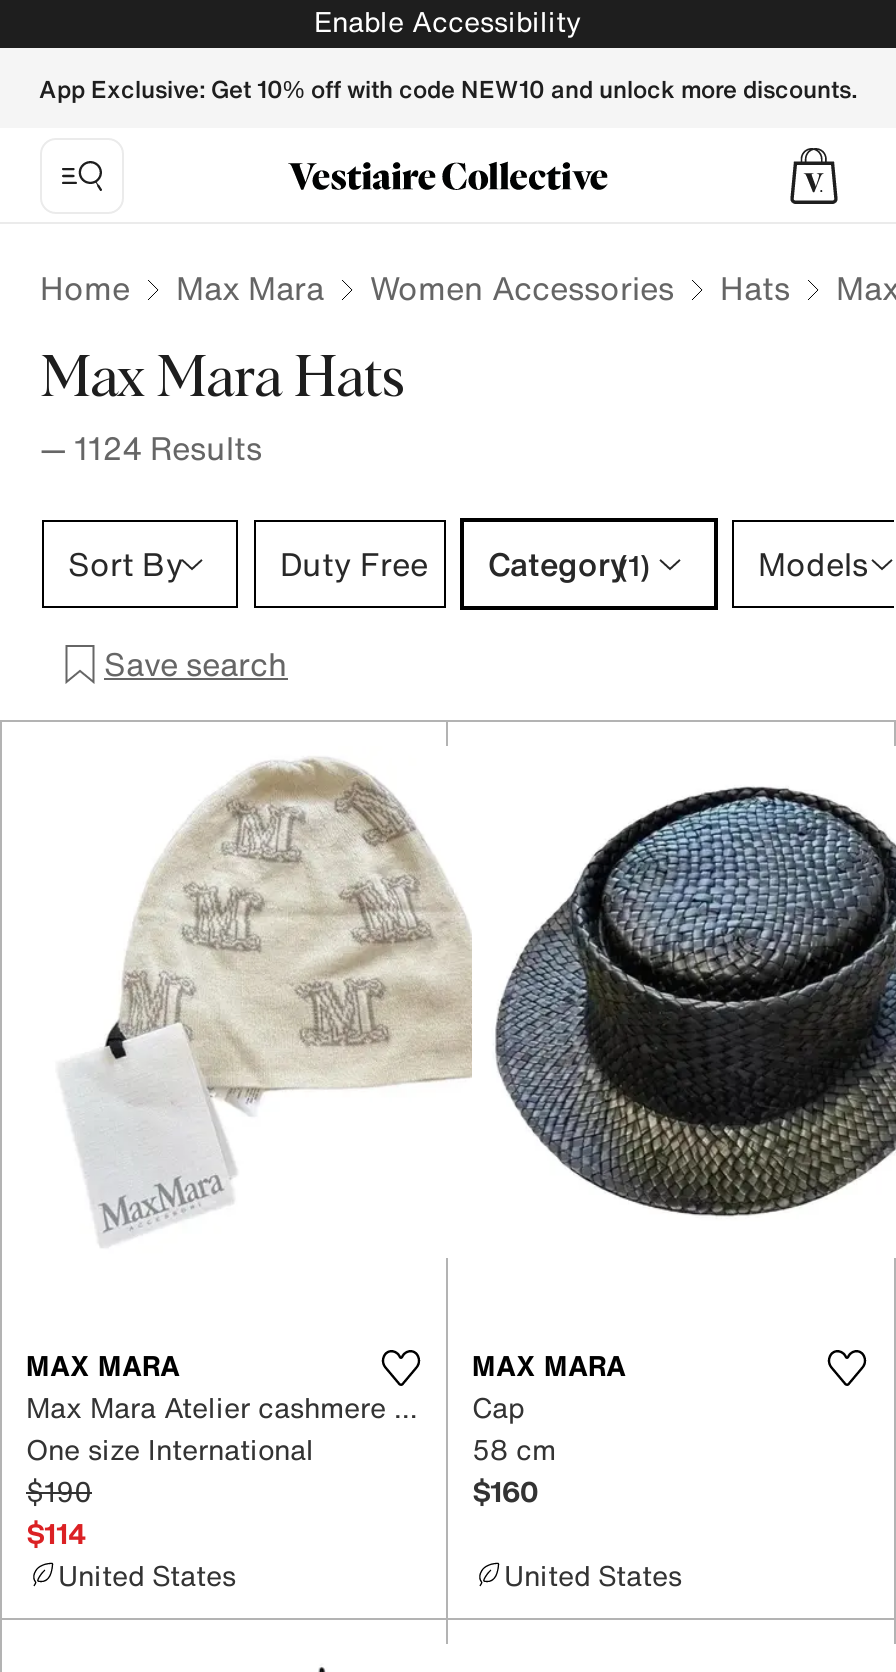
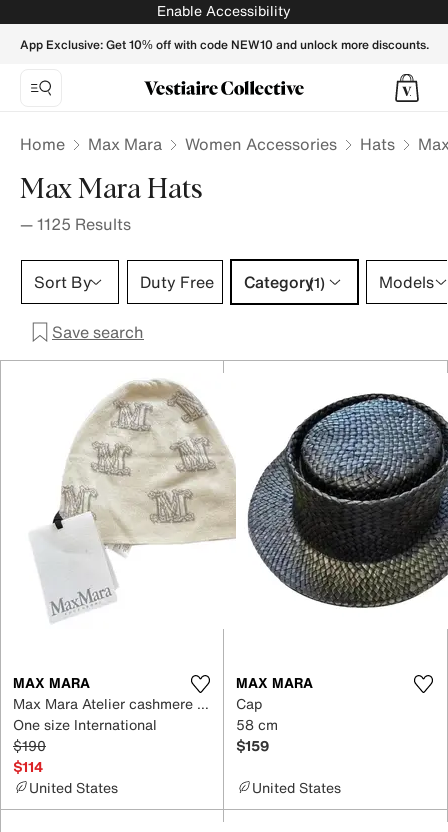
- — 1124 Results
+ — 1125 Results

- $160
+ $159
